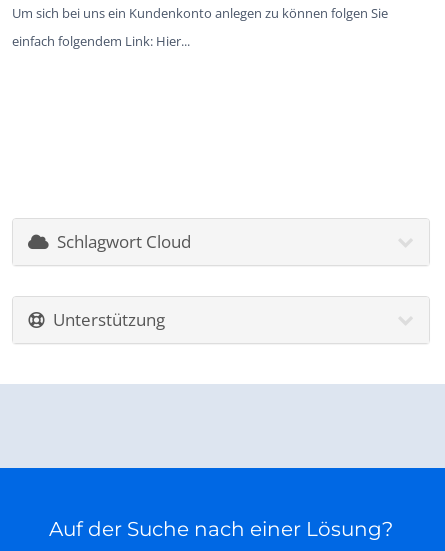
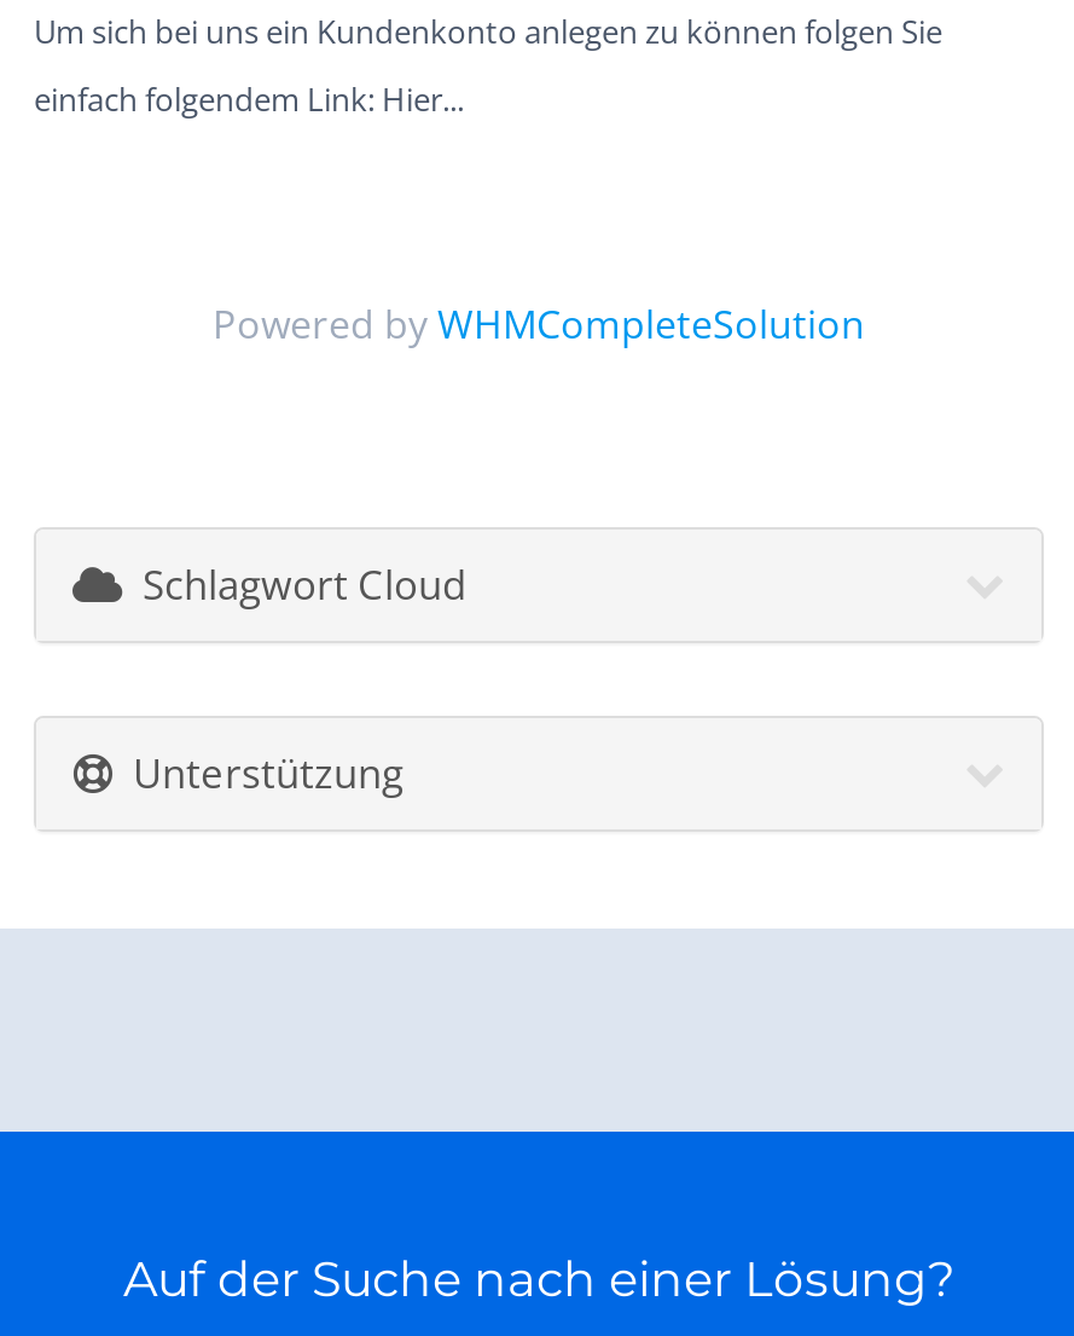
+ Powered by WHMCompleteSolution
